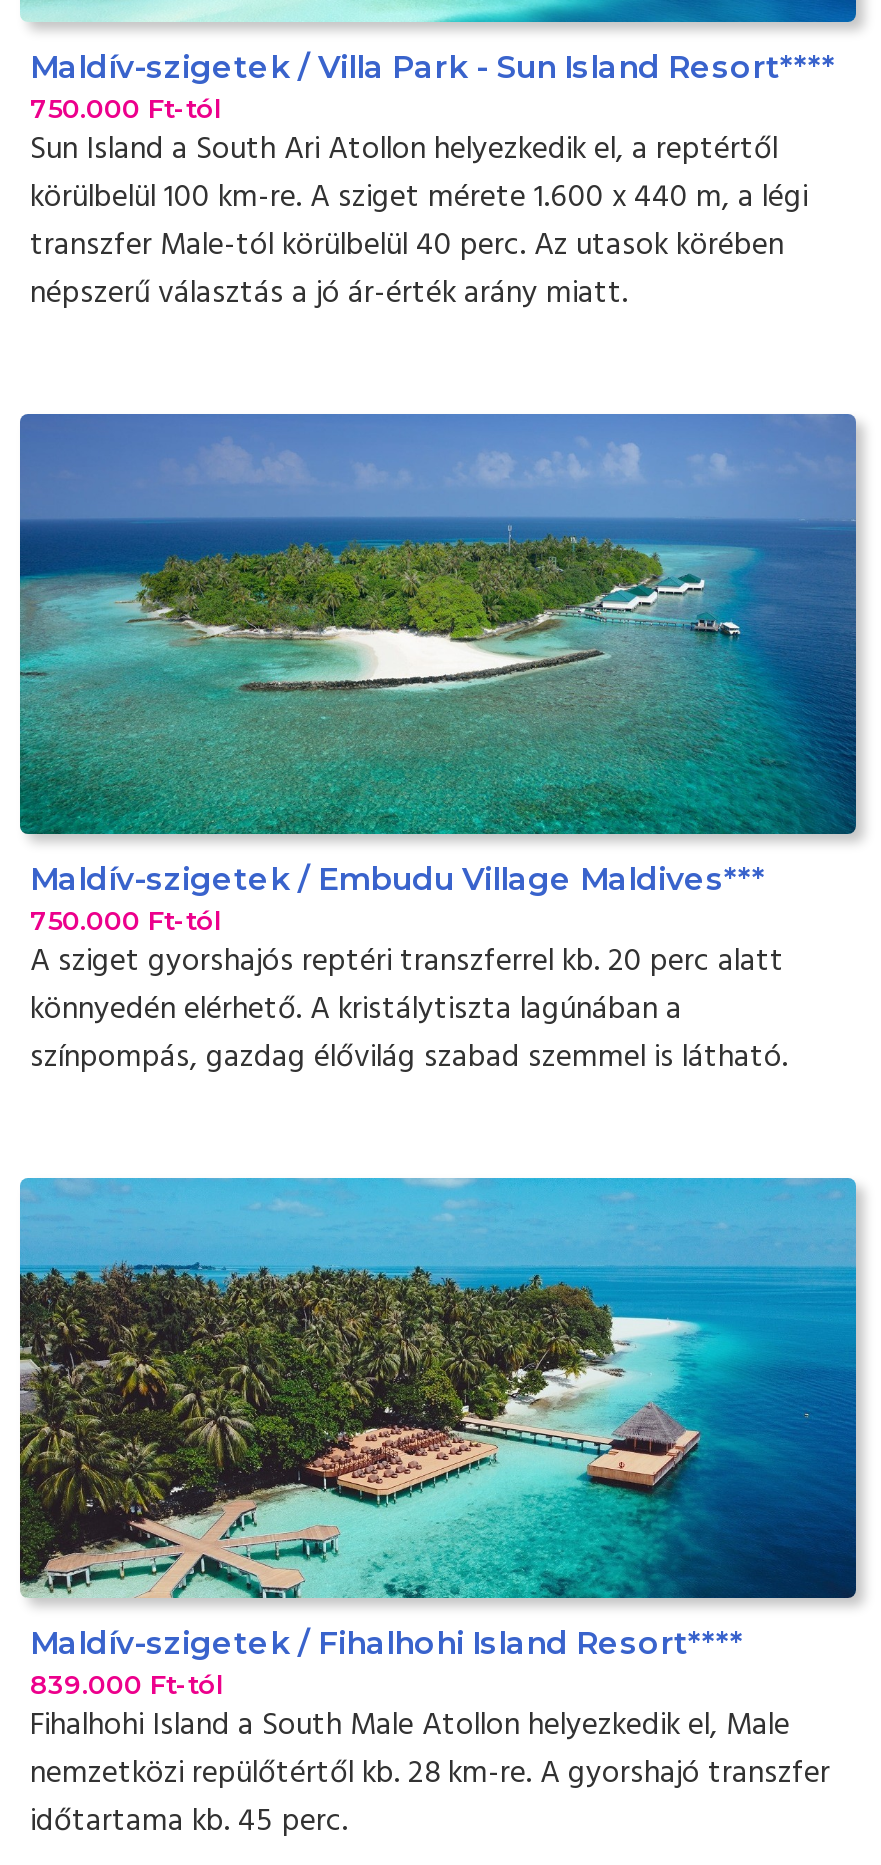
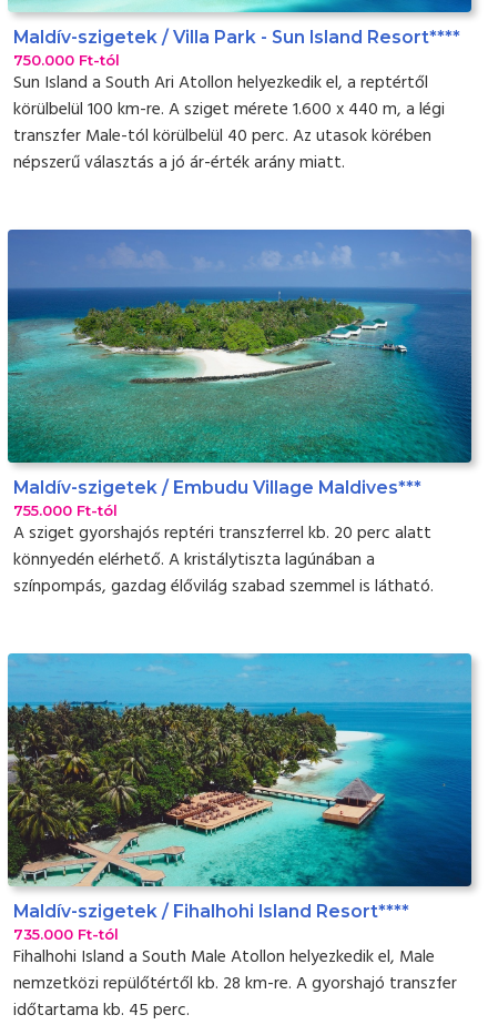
- 750.000 Ft-tól
+ 755.000 Ft-tól

- 839.000 Ft-tól
+ 735.000 Ft-tól
